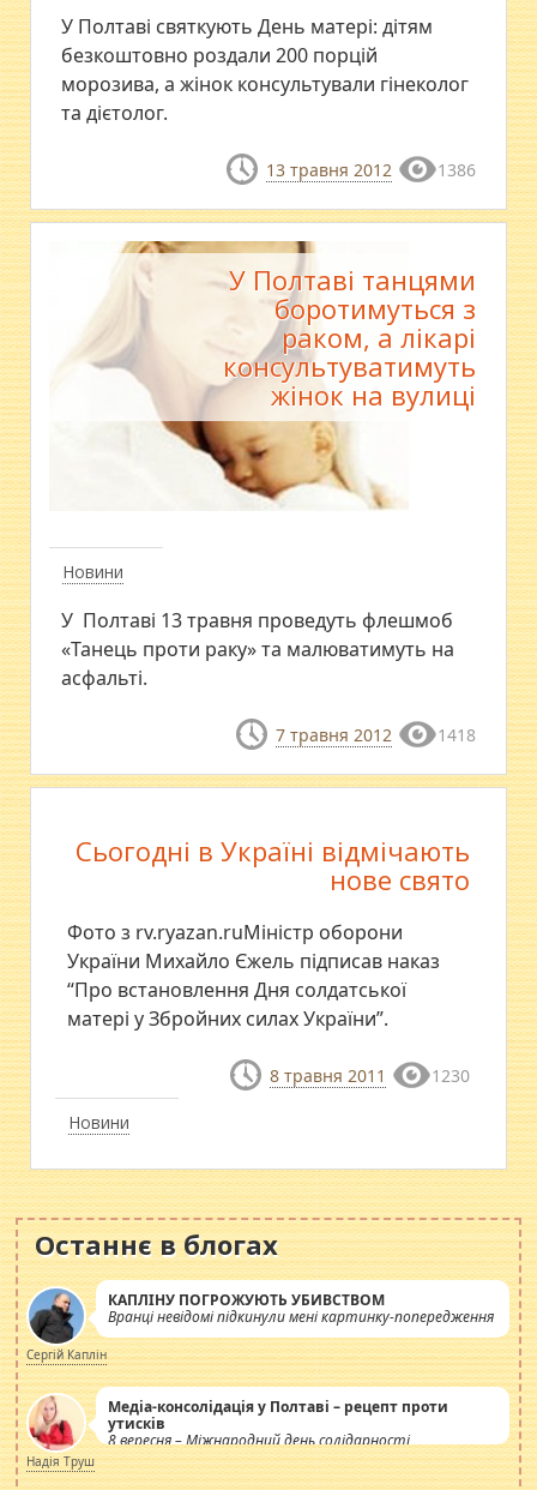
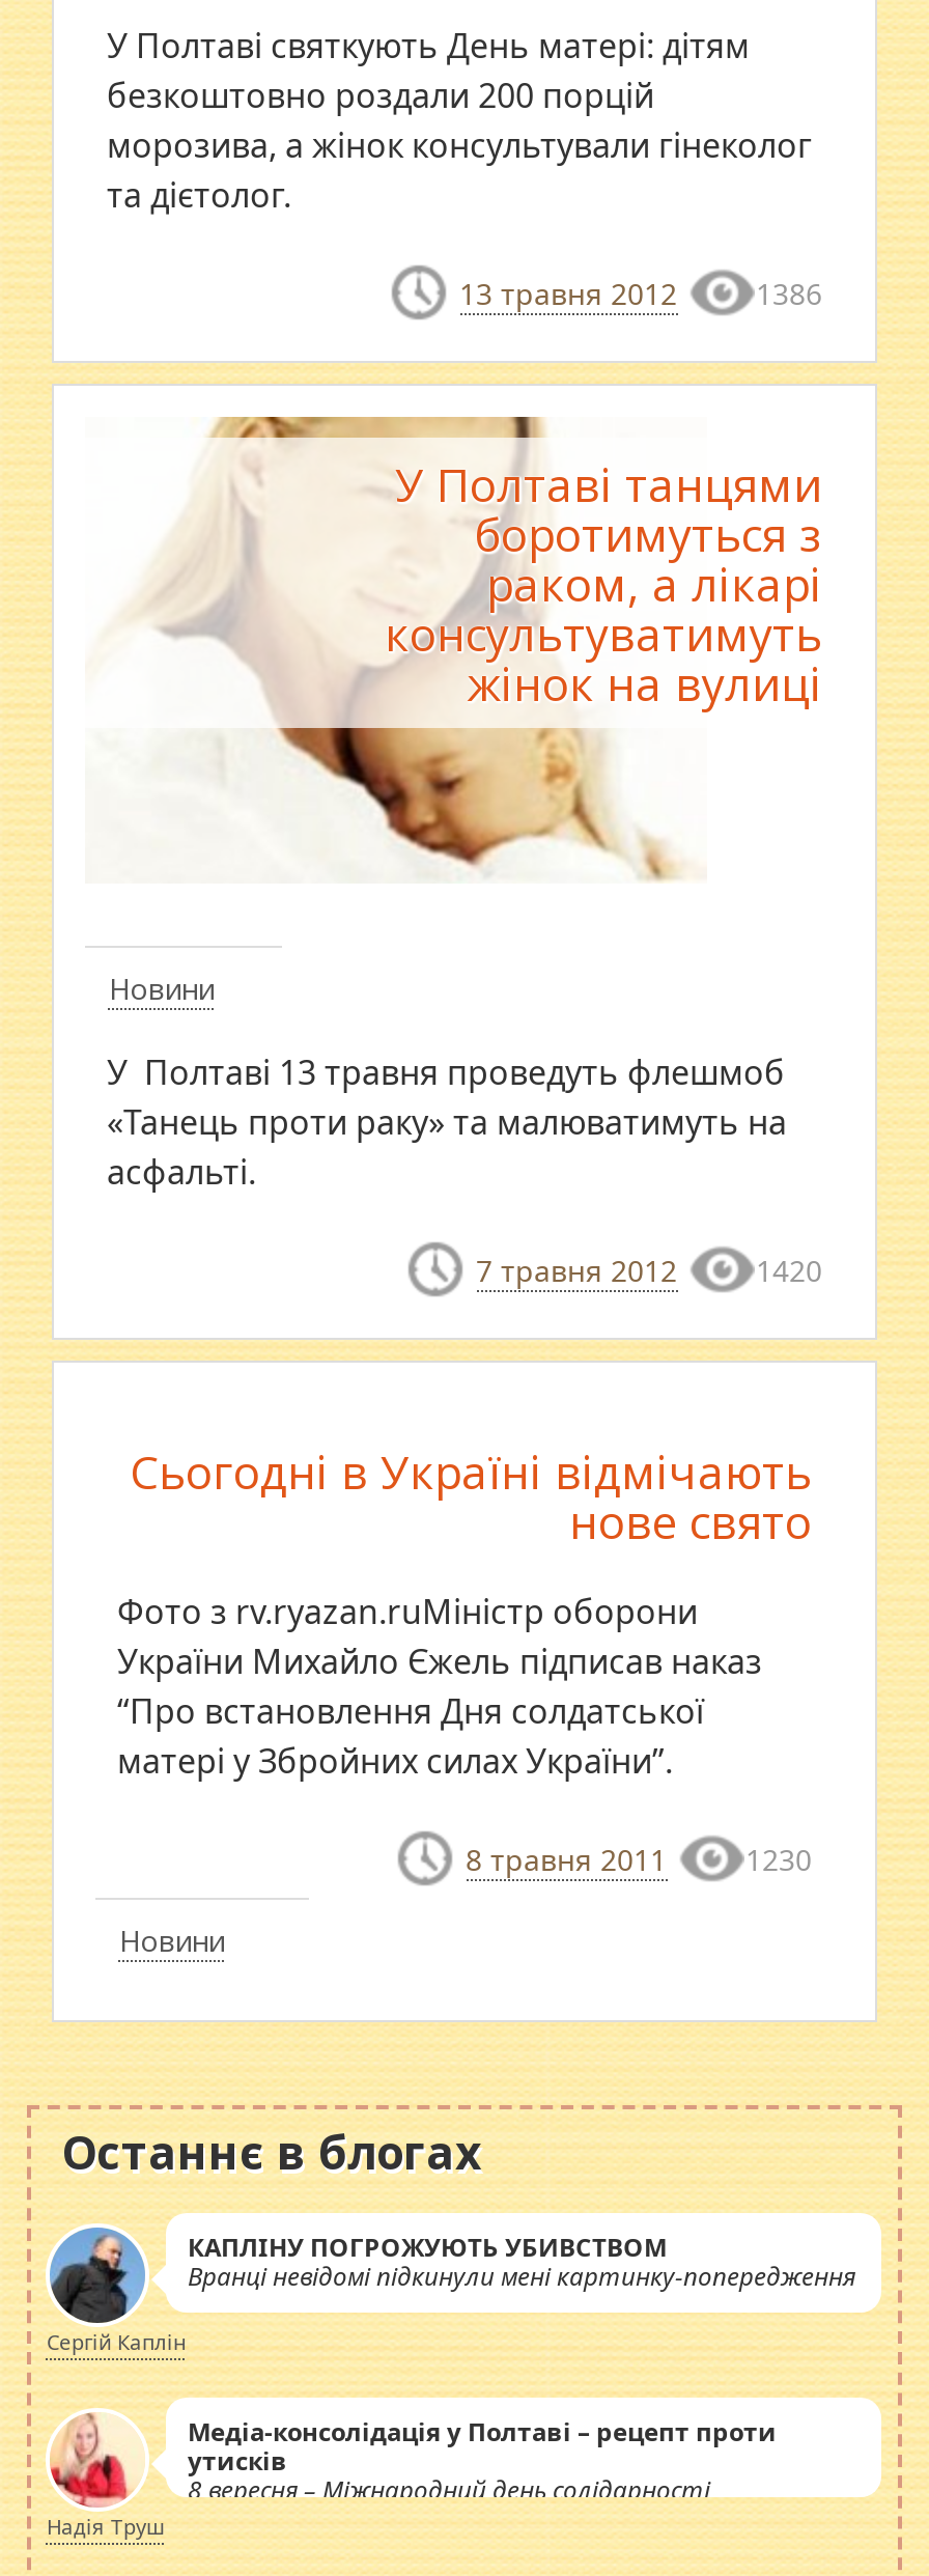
- 7 травня 2012 1418
+ 7 травня 2012 1420
